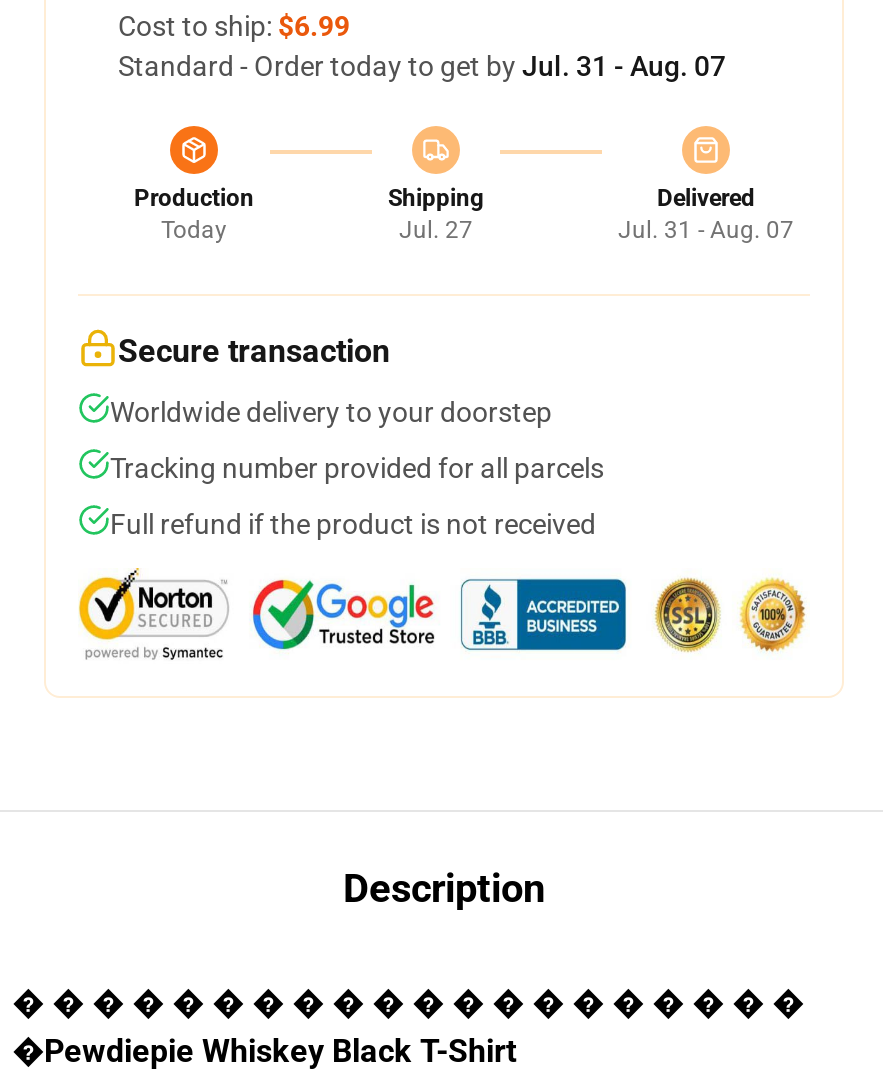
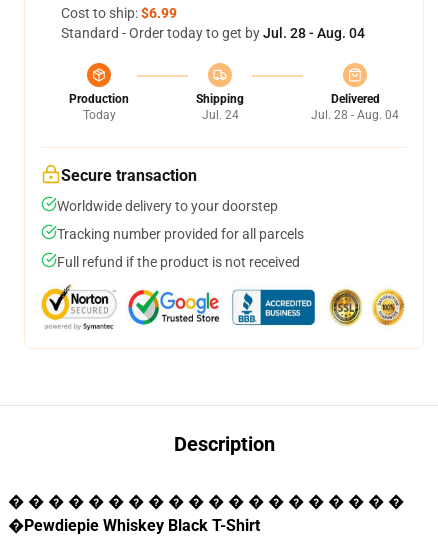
- Standard - Order today to get by Jul. 31 - Aug. 07
+ Standard - Order today to get by Jul. 28 - Aug. 04

- Jul. 27
+ Jul. 24

- Jul. 31 - Aug. 07
+ Jul. 28 - Aug. 04
